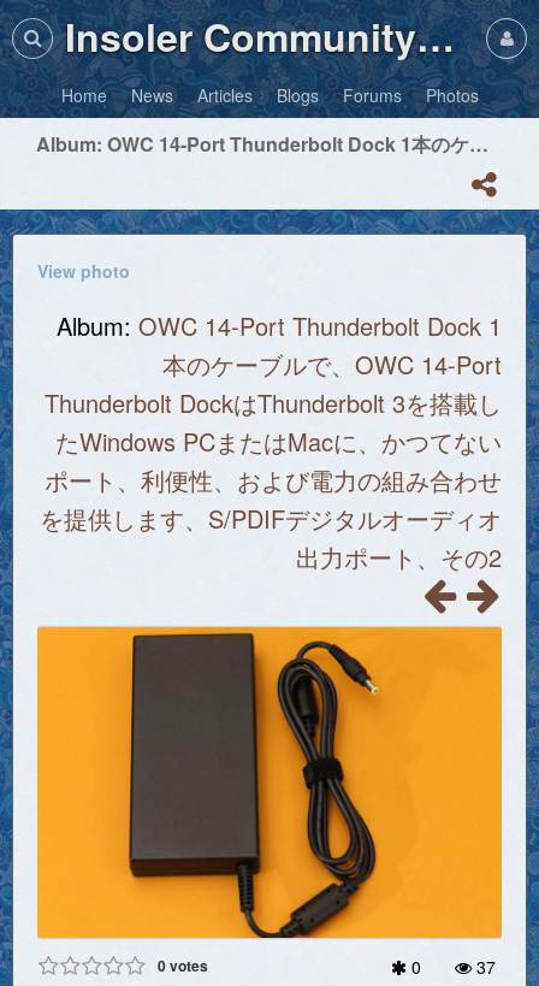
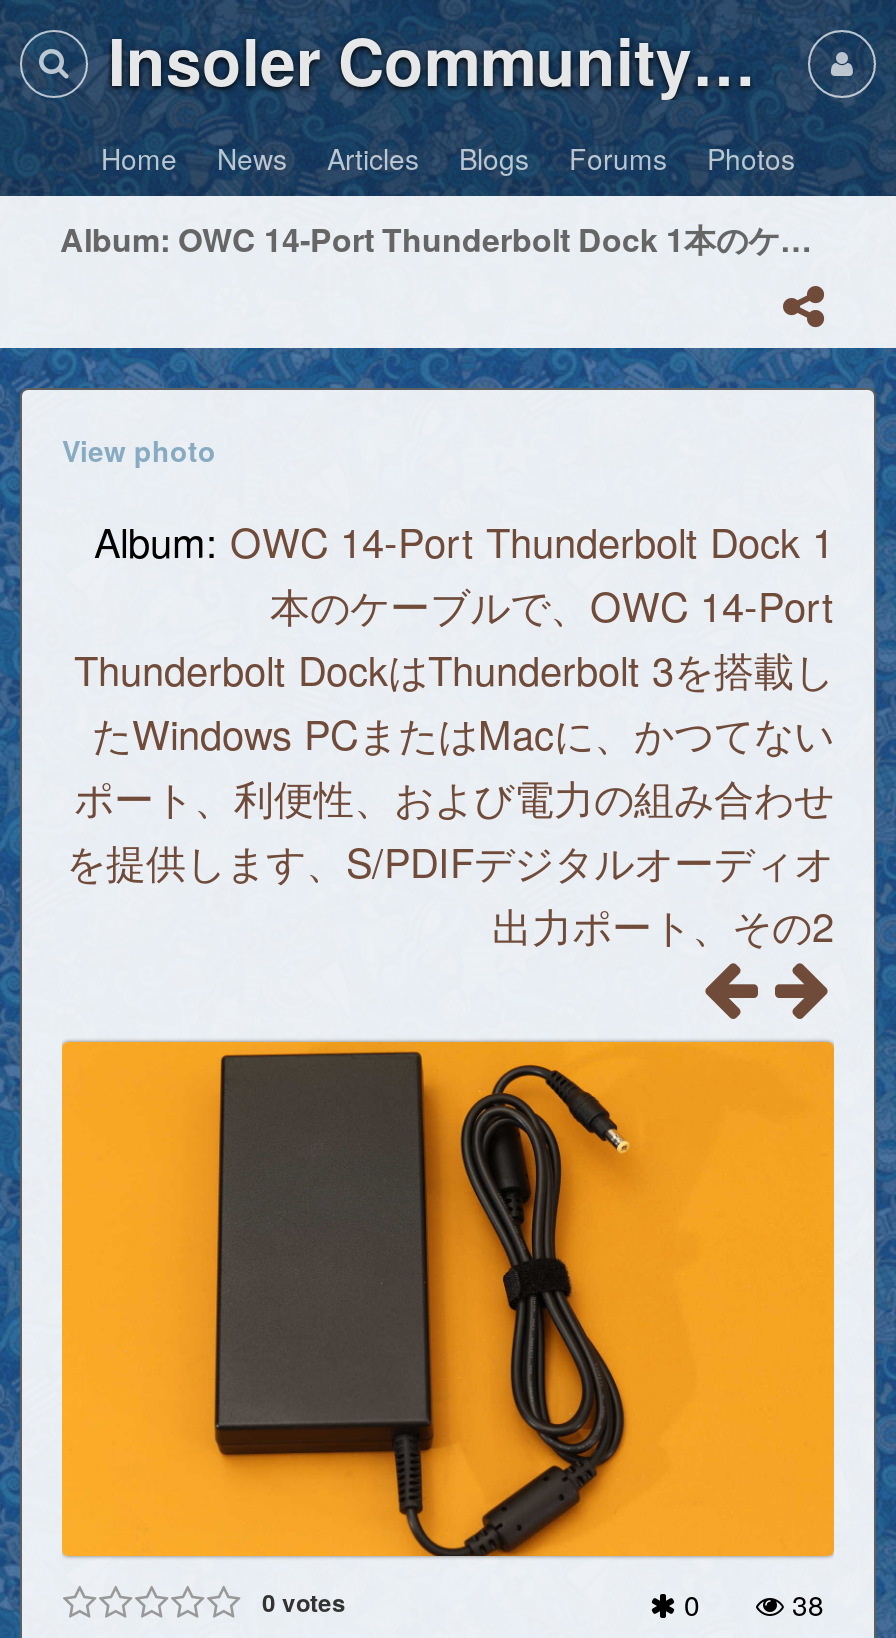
- 37
+ 38
